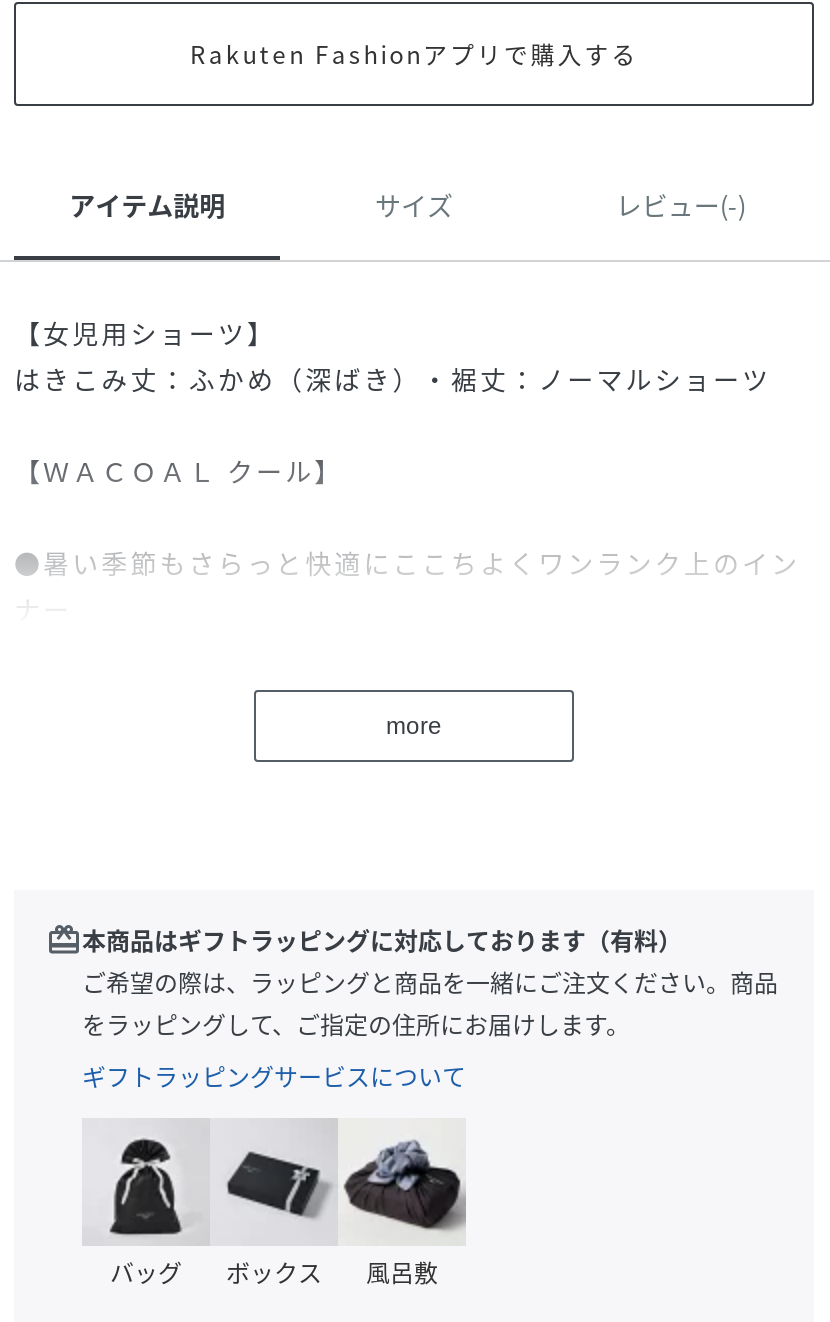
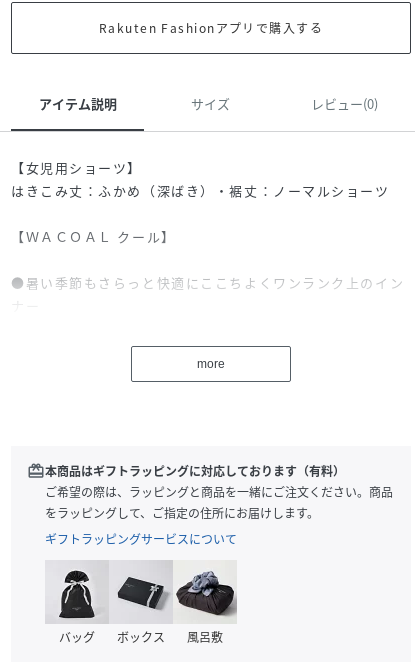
- レビュー(-)
+ レビュー(0)
